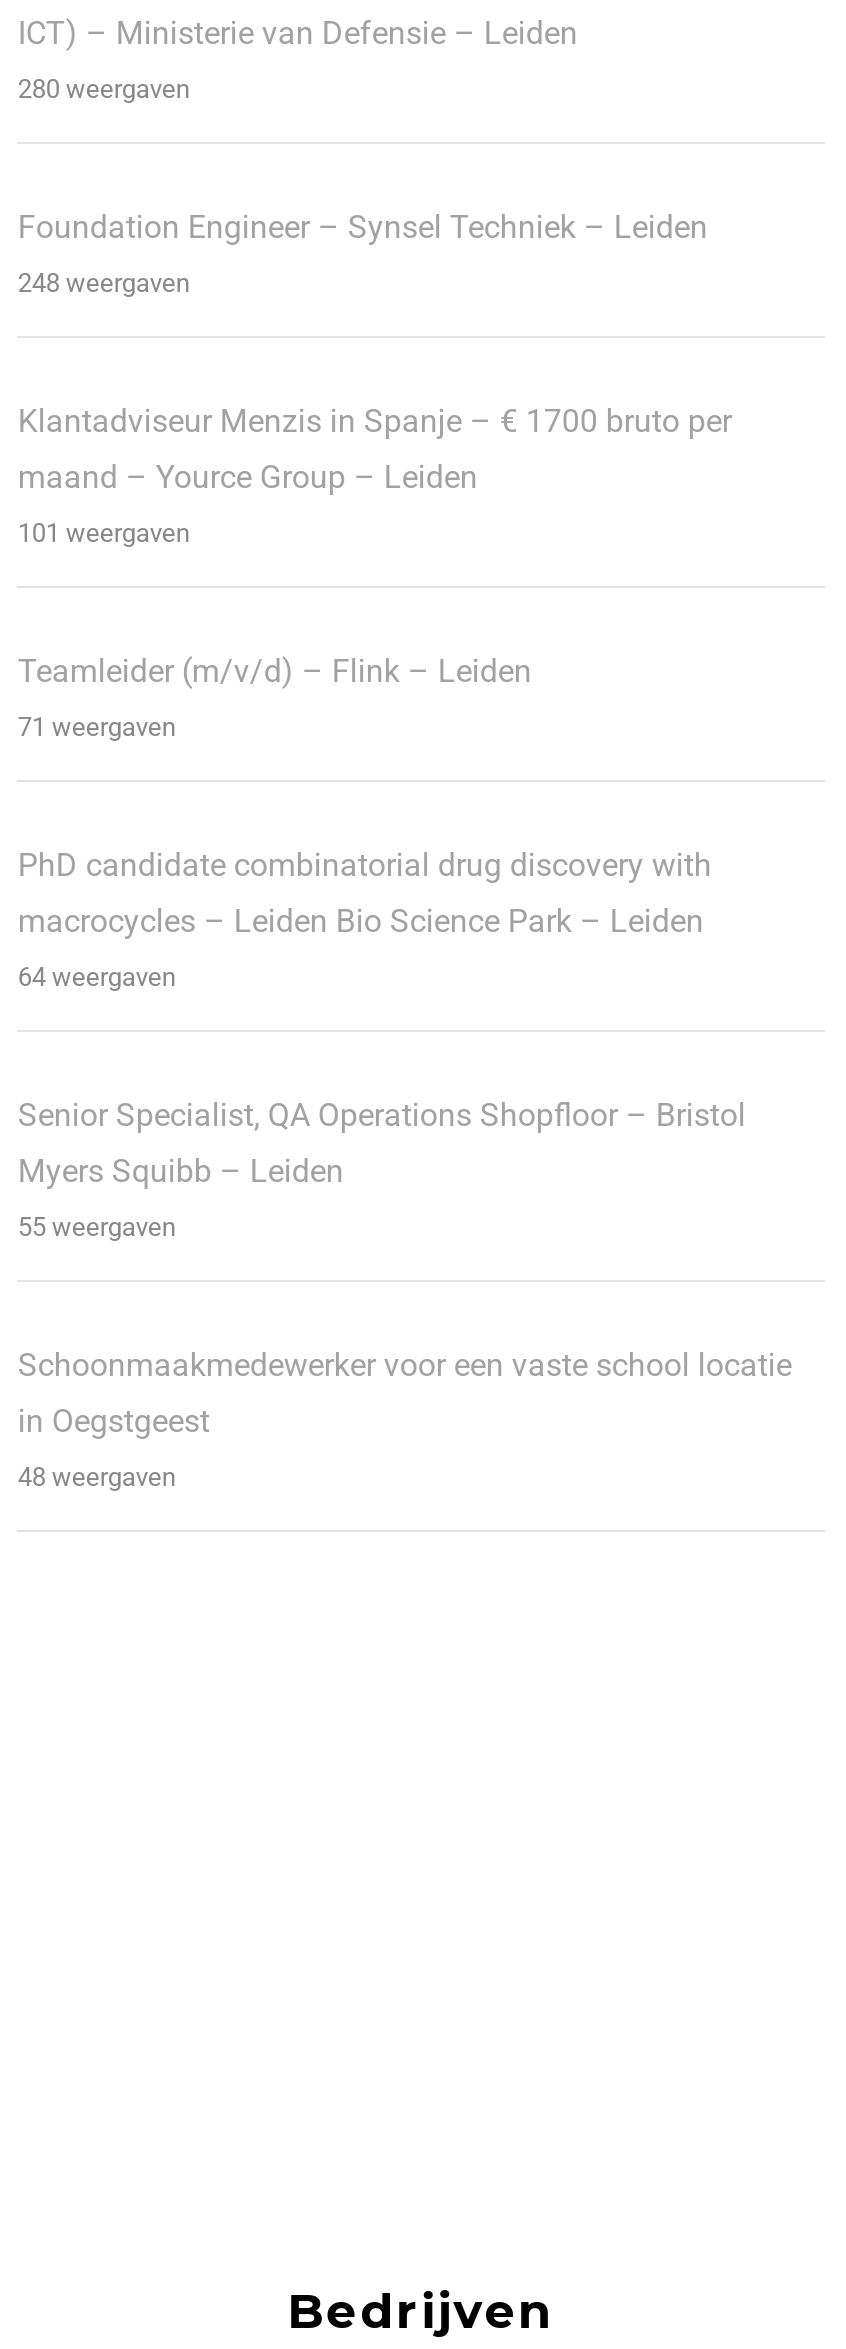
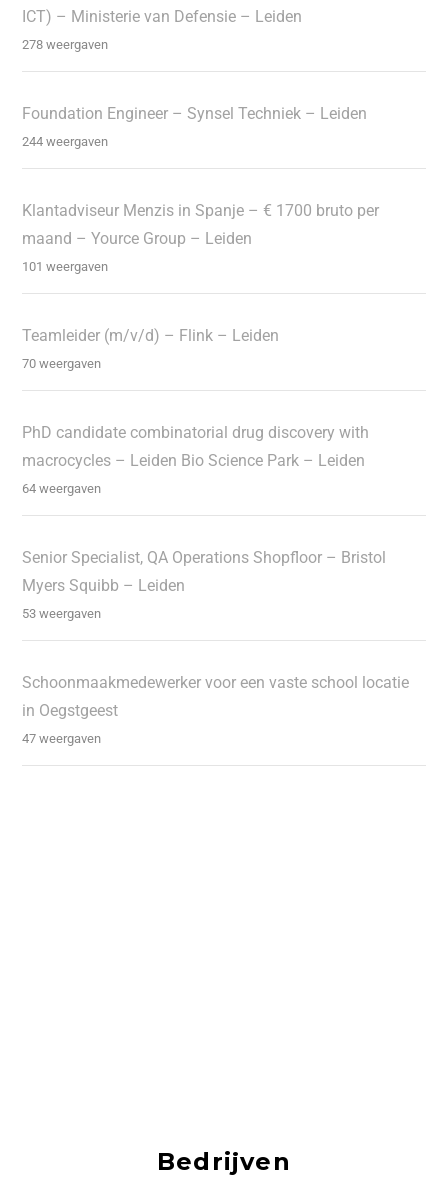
- 280 weergaven
+ 278 weergaven

- 248 weergaven
+ 244 weergaven

- 71 weergaven
+ 70 weergaven

- 55 weergaven
+ 53 weergaven

- 48 weergaven
+ 47 weergaven
